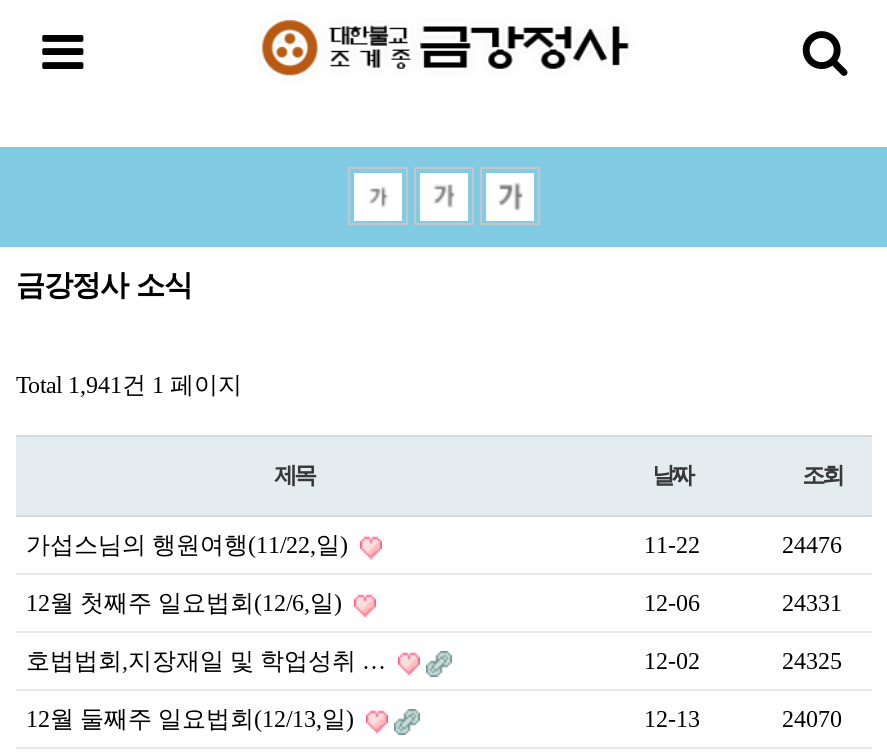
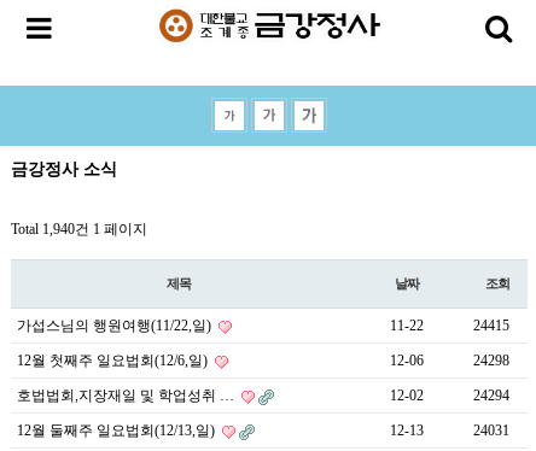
- Total 1,941건 1 페이지
+ Total 1,940건 1 페이지

- 24476
+ 24415

- 24331
+ 24298

- 24325
+ 24294

- 24070
+ 24031
